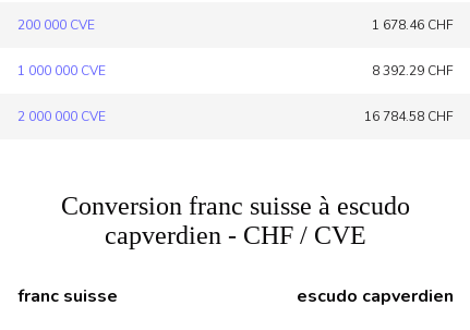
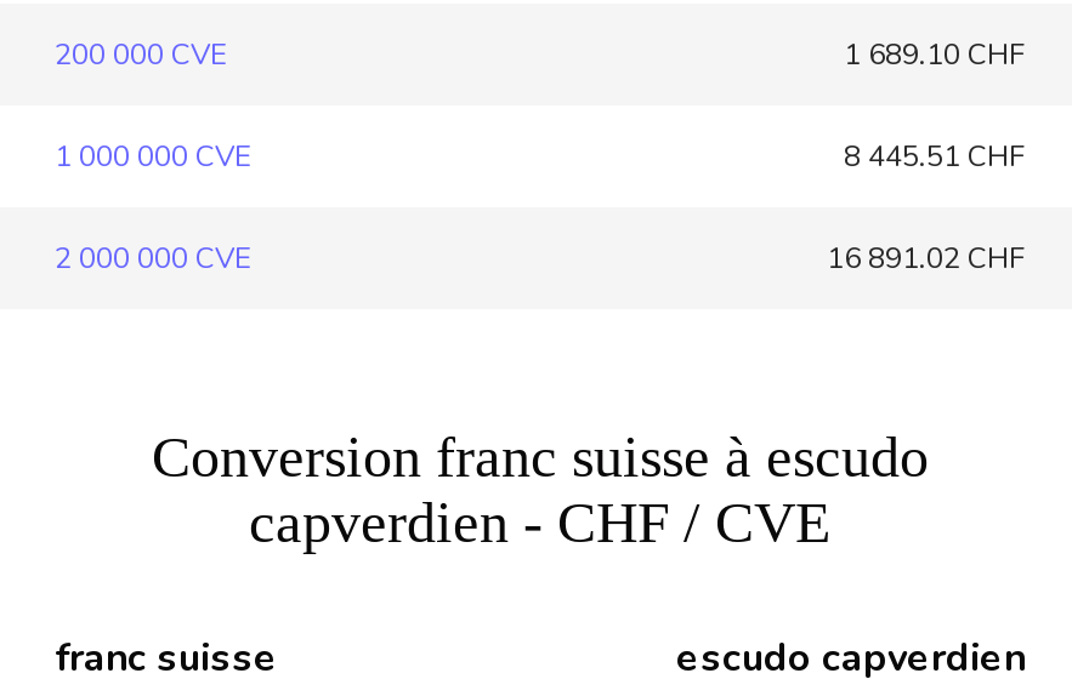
- 1 678.46 CHF
+ 1 689.10 CHF

- 8 392.29 CHF
+ 8 445.51 CHF

- 16 784.58 CHF
+ 16 891.02 CHF
